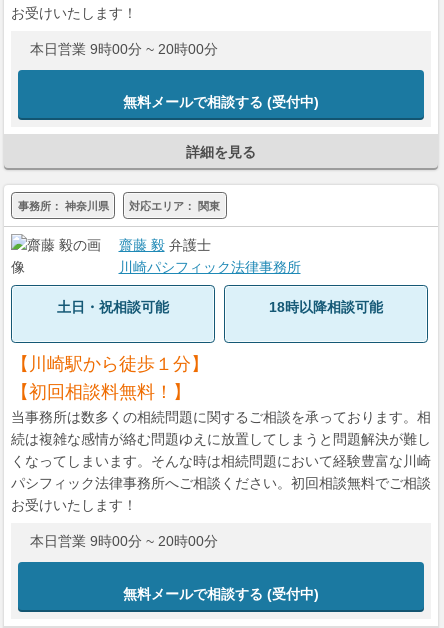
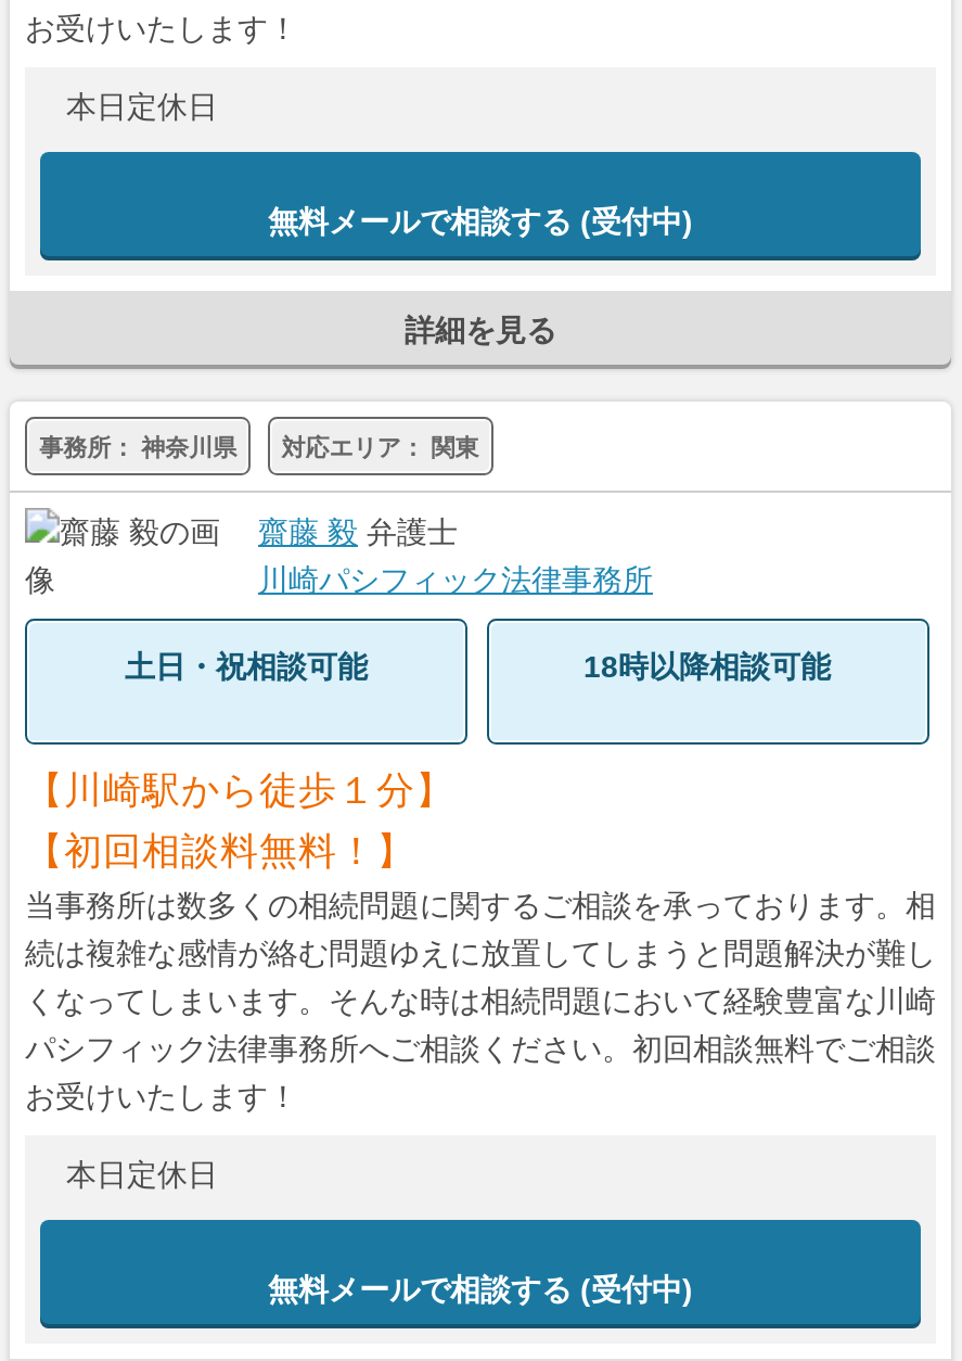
- 本日営業 9時00分 ~ 20時00分
+ 本日定休日

- 本日営業 9時00分 ~ 20時00分
+ 本日定休日
